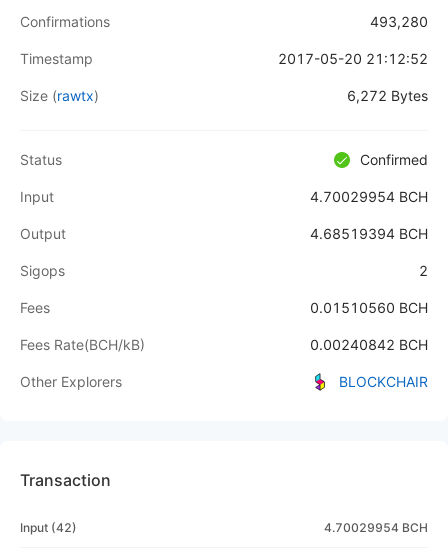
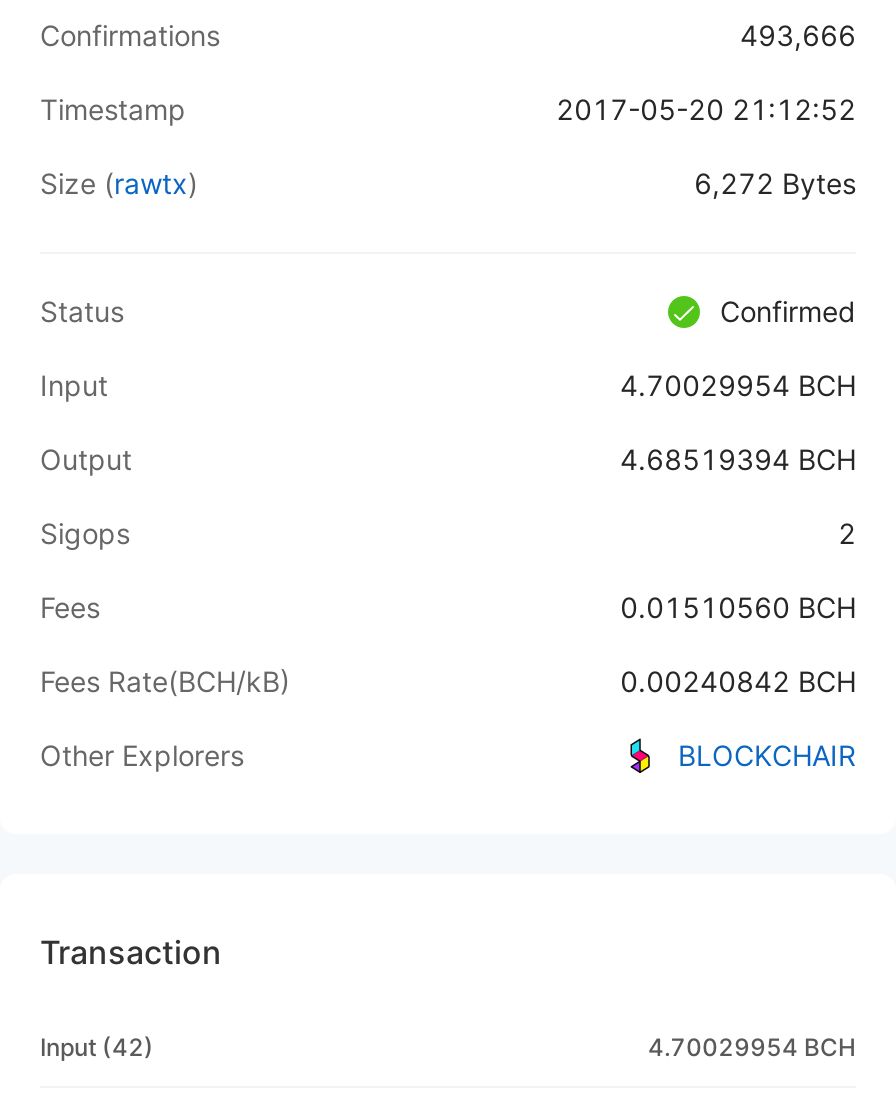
- 493,280
+ 493,666
